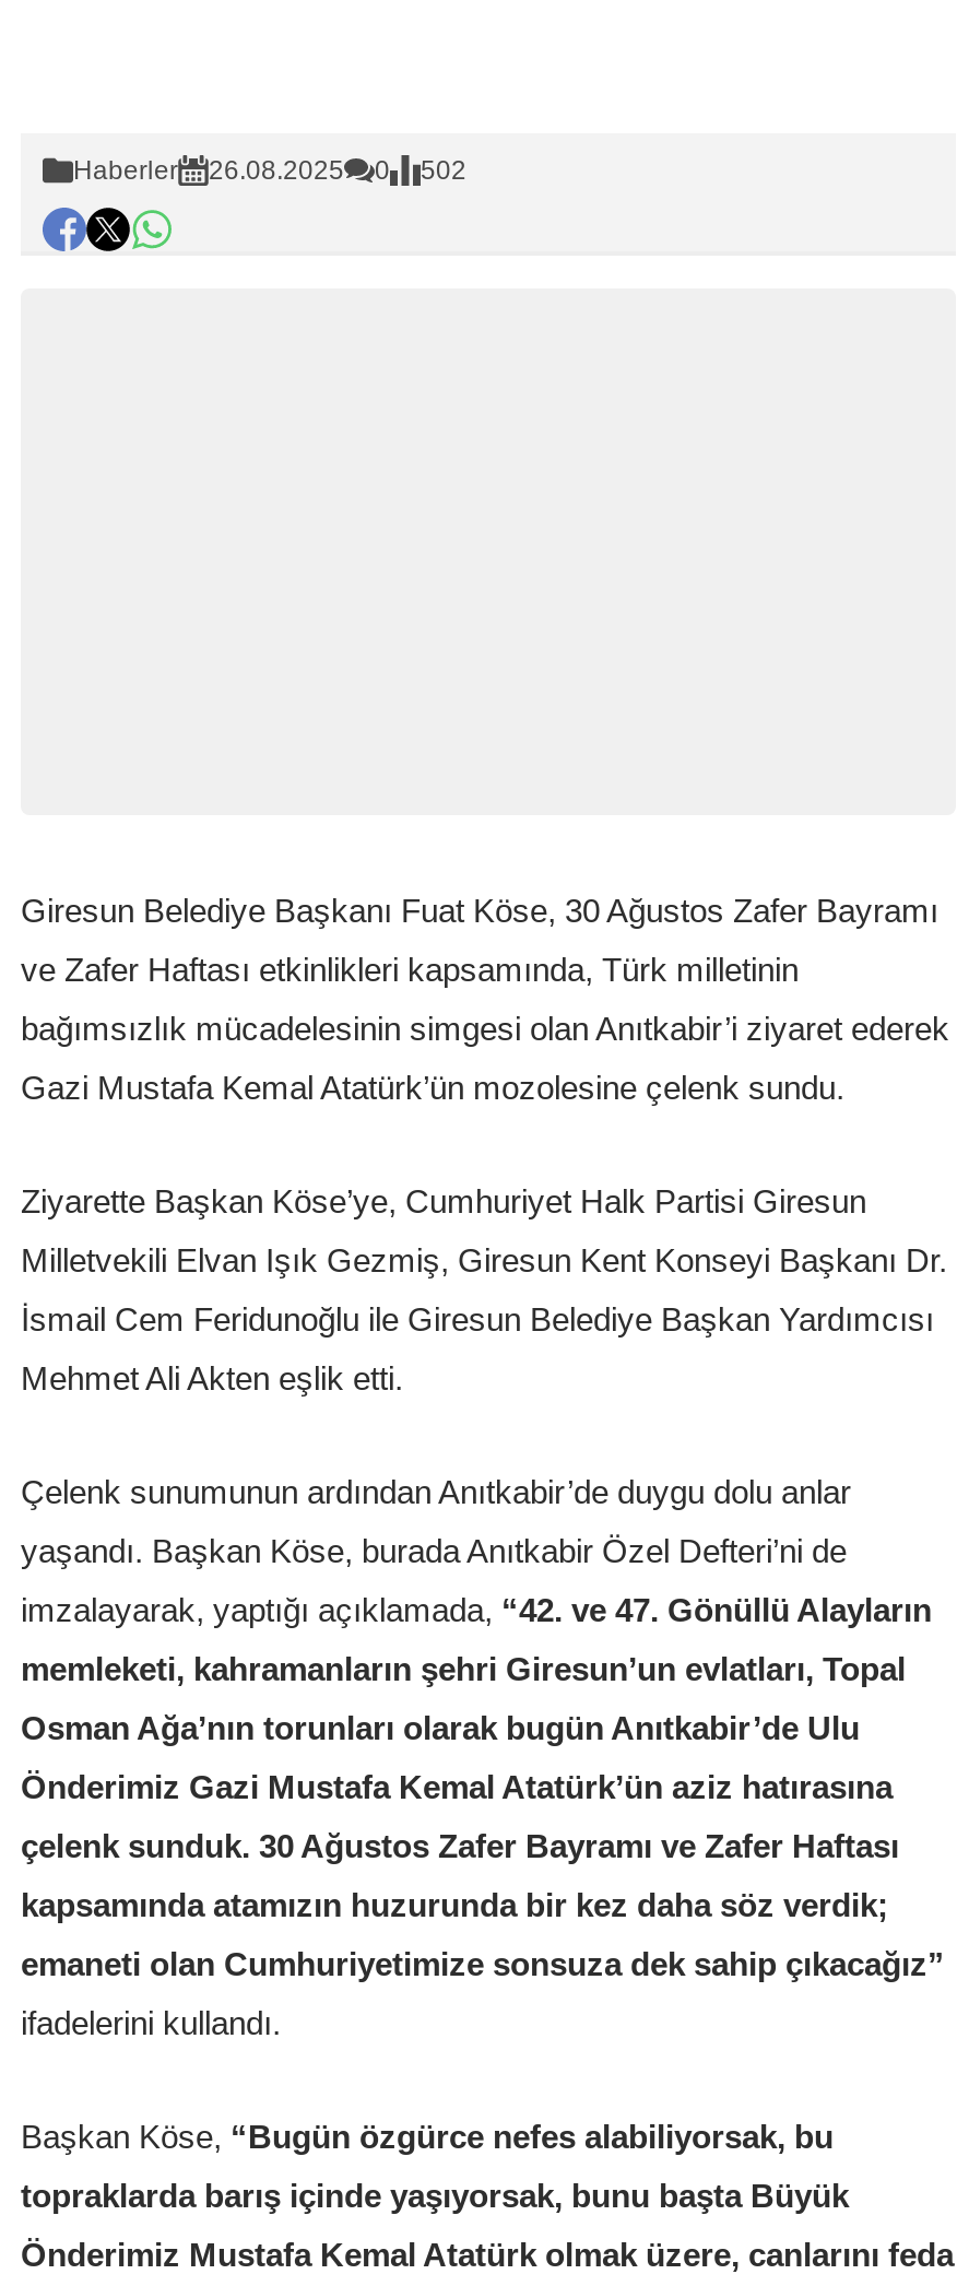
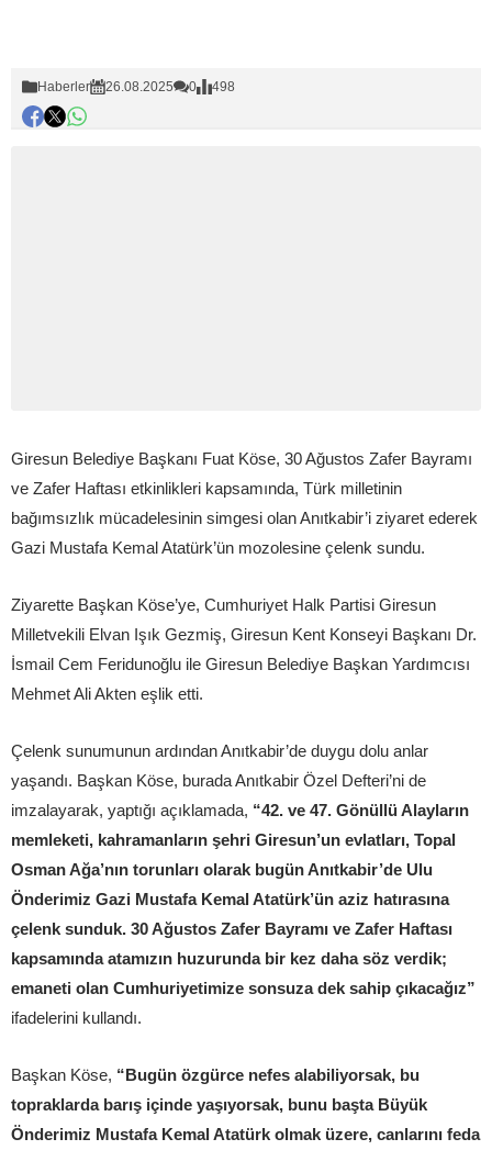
- 502
+ 498
